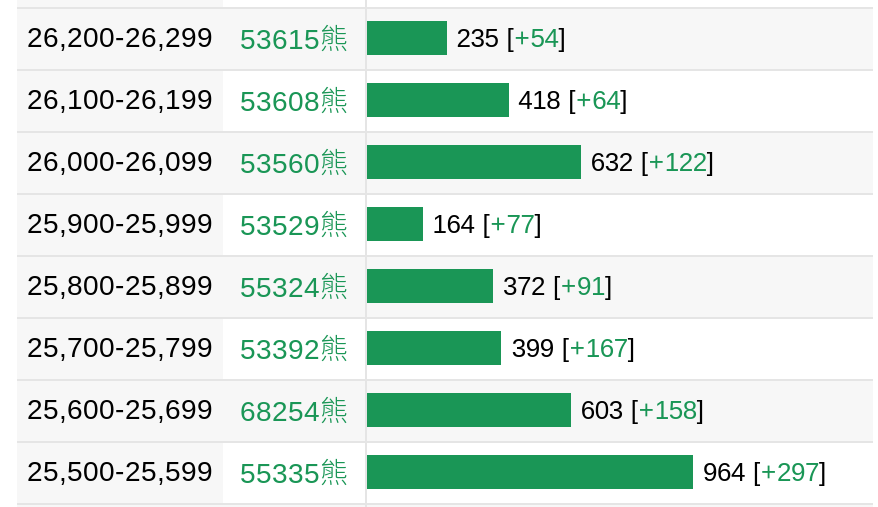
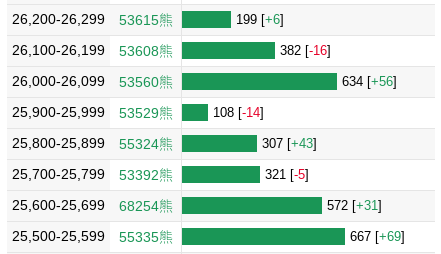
- 235 [+54]
+ 199 [+6]

- 418 [+64]
+ 382 [-16]

- 632 [+122]
+ 634 [+56]

- 164 [+77]
+ 108 [-14]

- 372 [+91]
+ 307 [+43]

- 399 [+167]
+ 321 [-5]

- 603 [+158]
+ 572 [+31]

- 964 [+297]
+ 667 [+69]
